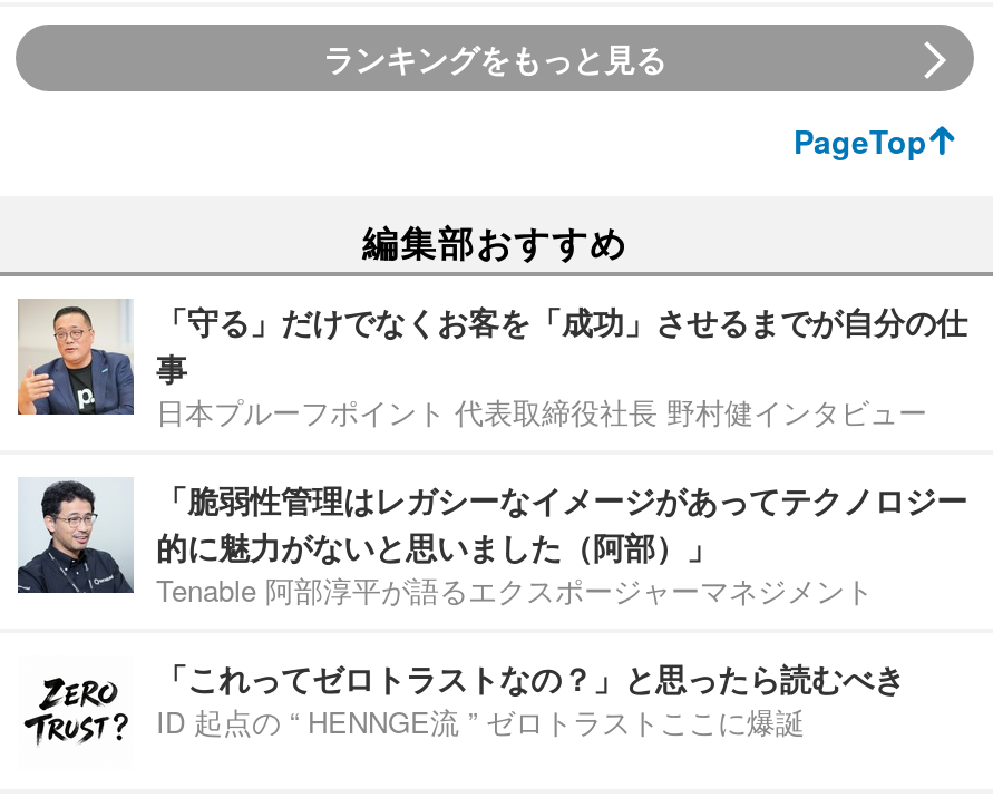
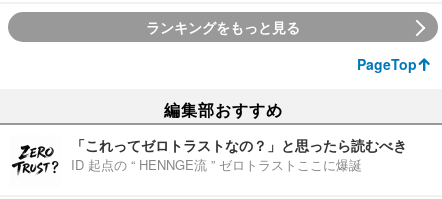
- [image]
- 「守る」だけでなくお客を「成功」させるまでが自分の仕
- 事
- 日本プルーフポイント 代表取締役社長 野村健インタビュー
- 「脆弱性管理はレガシーなイメージがあってテクノロジー
- 的に魅力がないと思いました（阿部）」
- Tenable 阿部淳平が語るエクスポージャーマネジメント

- [image]
